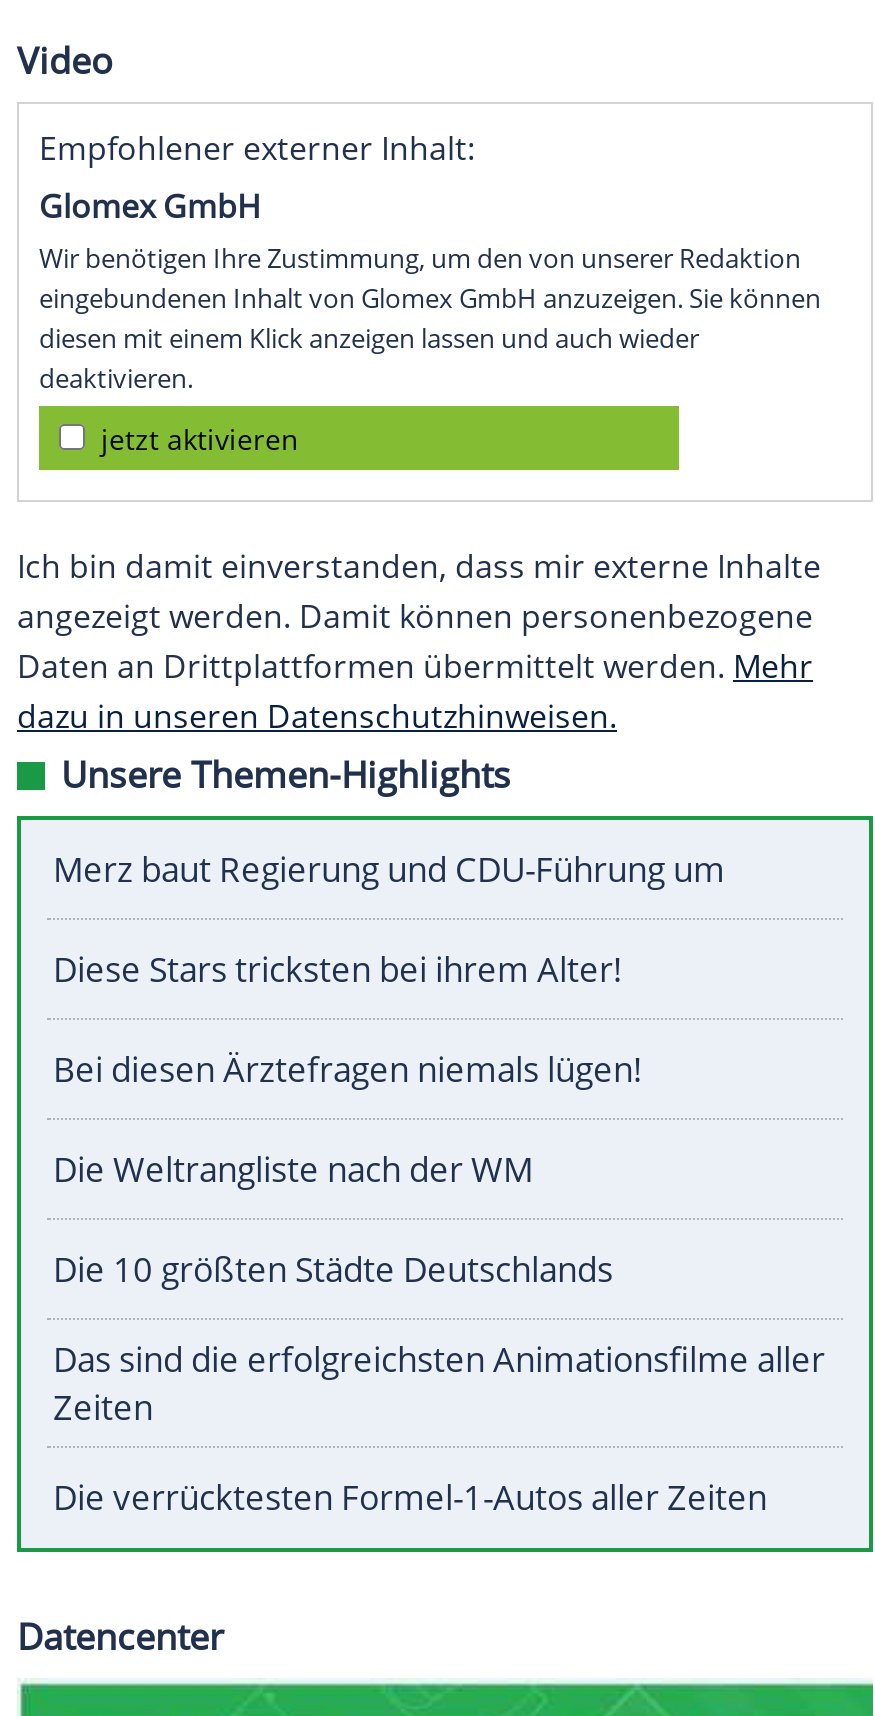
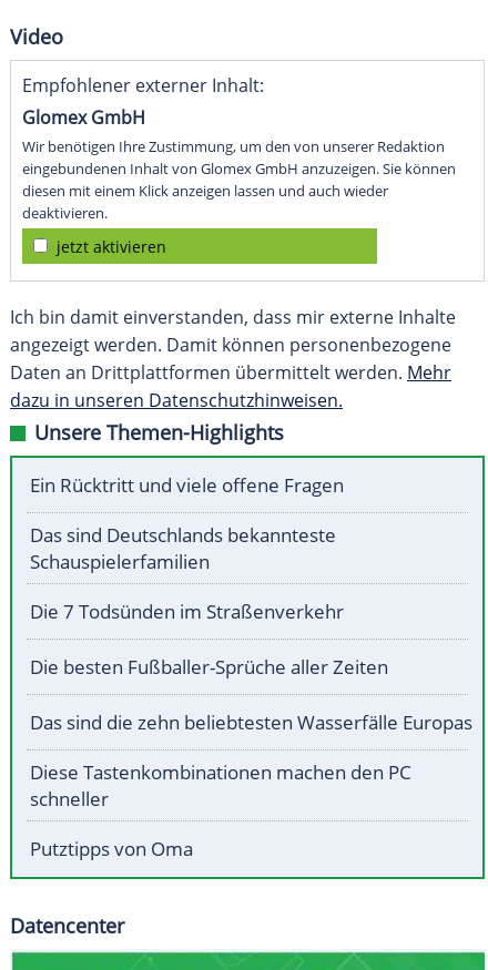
- Merz baut Regierung und CDU-Führung um
+ Ein Rücktritt und viele offene Fragen

- Diese Stars tricksten bei ihrem Alter!
+ Das sind Deutschlands bekannteste
+ Schauspielerfamilien

- Bei diesen Ärztefragen niemals lügen!
+ Die 7 Todsünden im Straßenverkehr

- Die Weltrangliste nach der WM
+ Die besten Fußballer-Sprüche aller Zeiten

- Die 10 größten Städte Deutschlands
+ Das sind die zehn beliebtesten Wasserfälle Europas

- Das sind die erfolgreichsten Animationsfilme aller
- Zeiten
+ Diese Tastenkombinationen machen den PC
+ schneller

- Die verrücktesten Formel-1-Autos aller Zeiten
+ Putztipps von Oma
